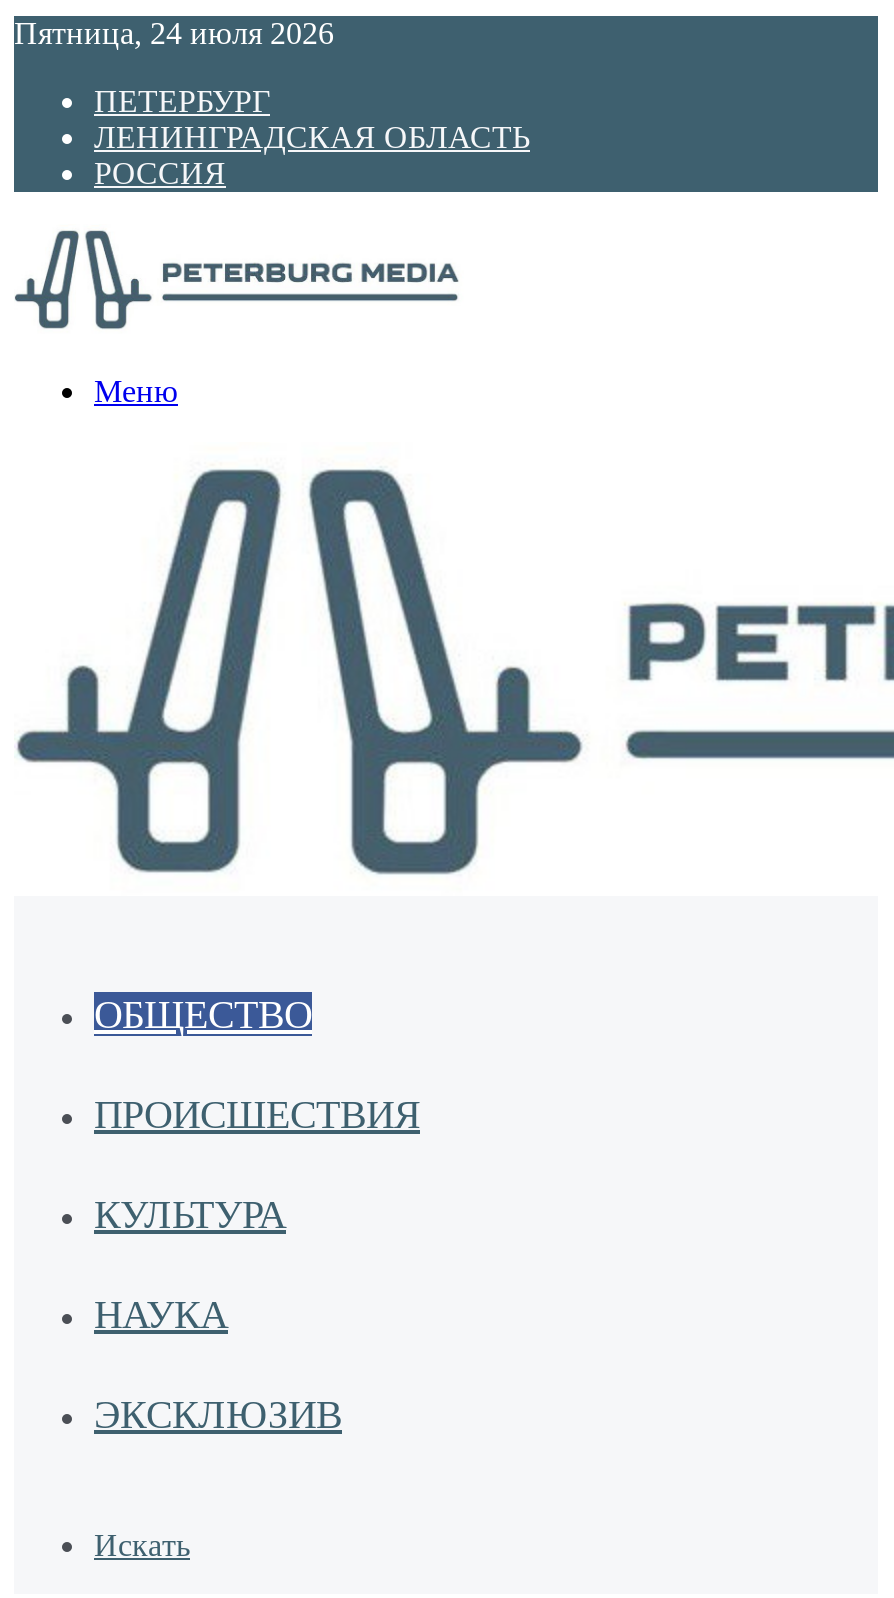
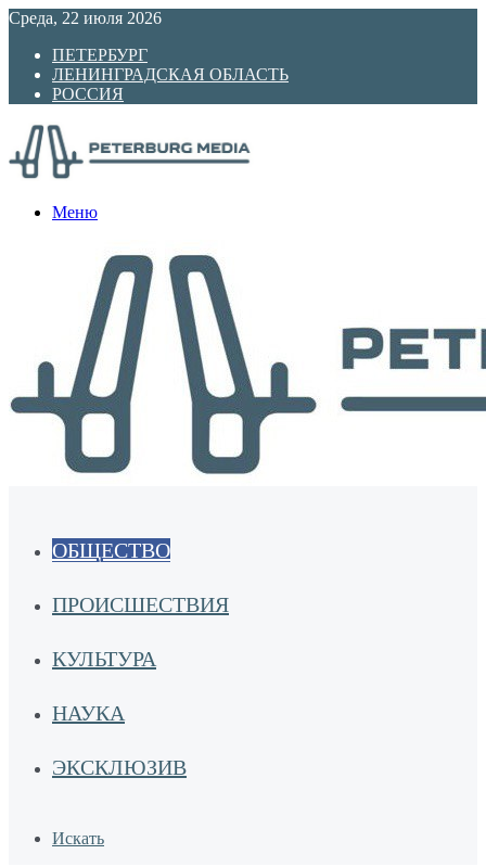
- Пятница, 24 июля 2026
+ Среда, 22 июля 2026
